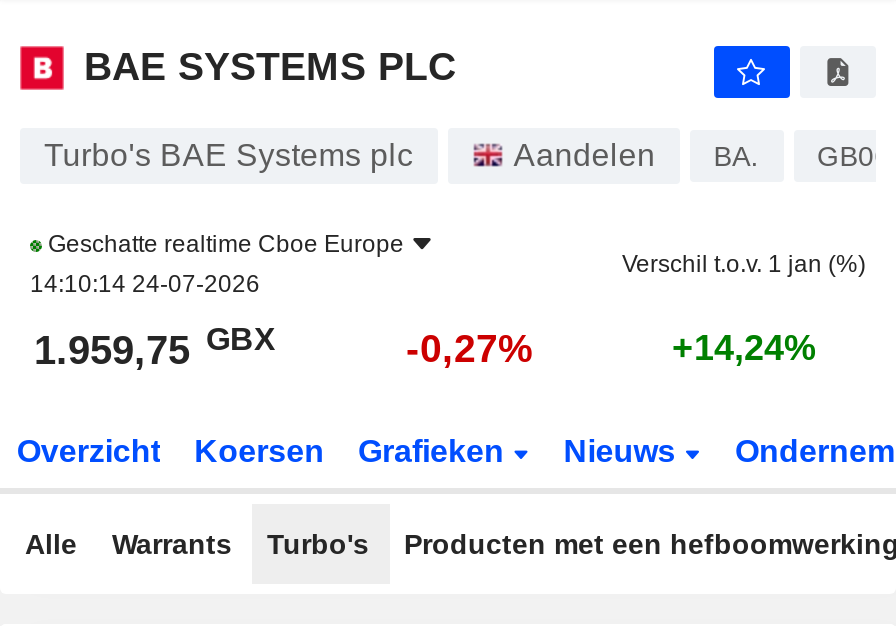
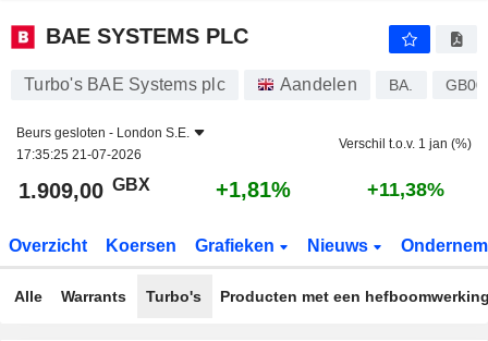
- Geschatte realtime Cboe Europe
- 14:10:14 24-07-2026
+ Beurs gesloten - London S.E.
+ 17:35:25 21-07-2026

- 1.959,75 GBX
+ 1.909,00 GBX

- -0,27%
+ +1,81%

- +14,24%
+ +11,38%
